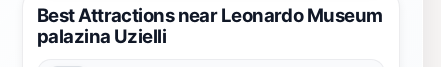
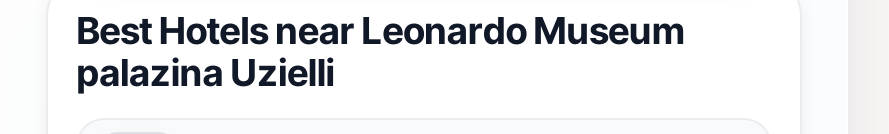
- Best Attractions near Leonardo Museum
+ Best Hotels near Leonardo Museum
